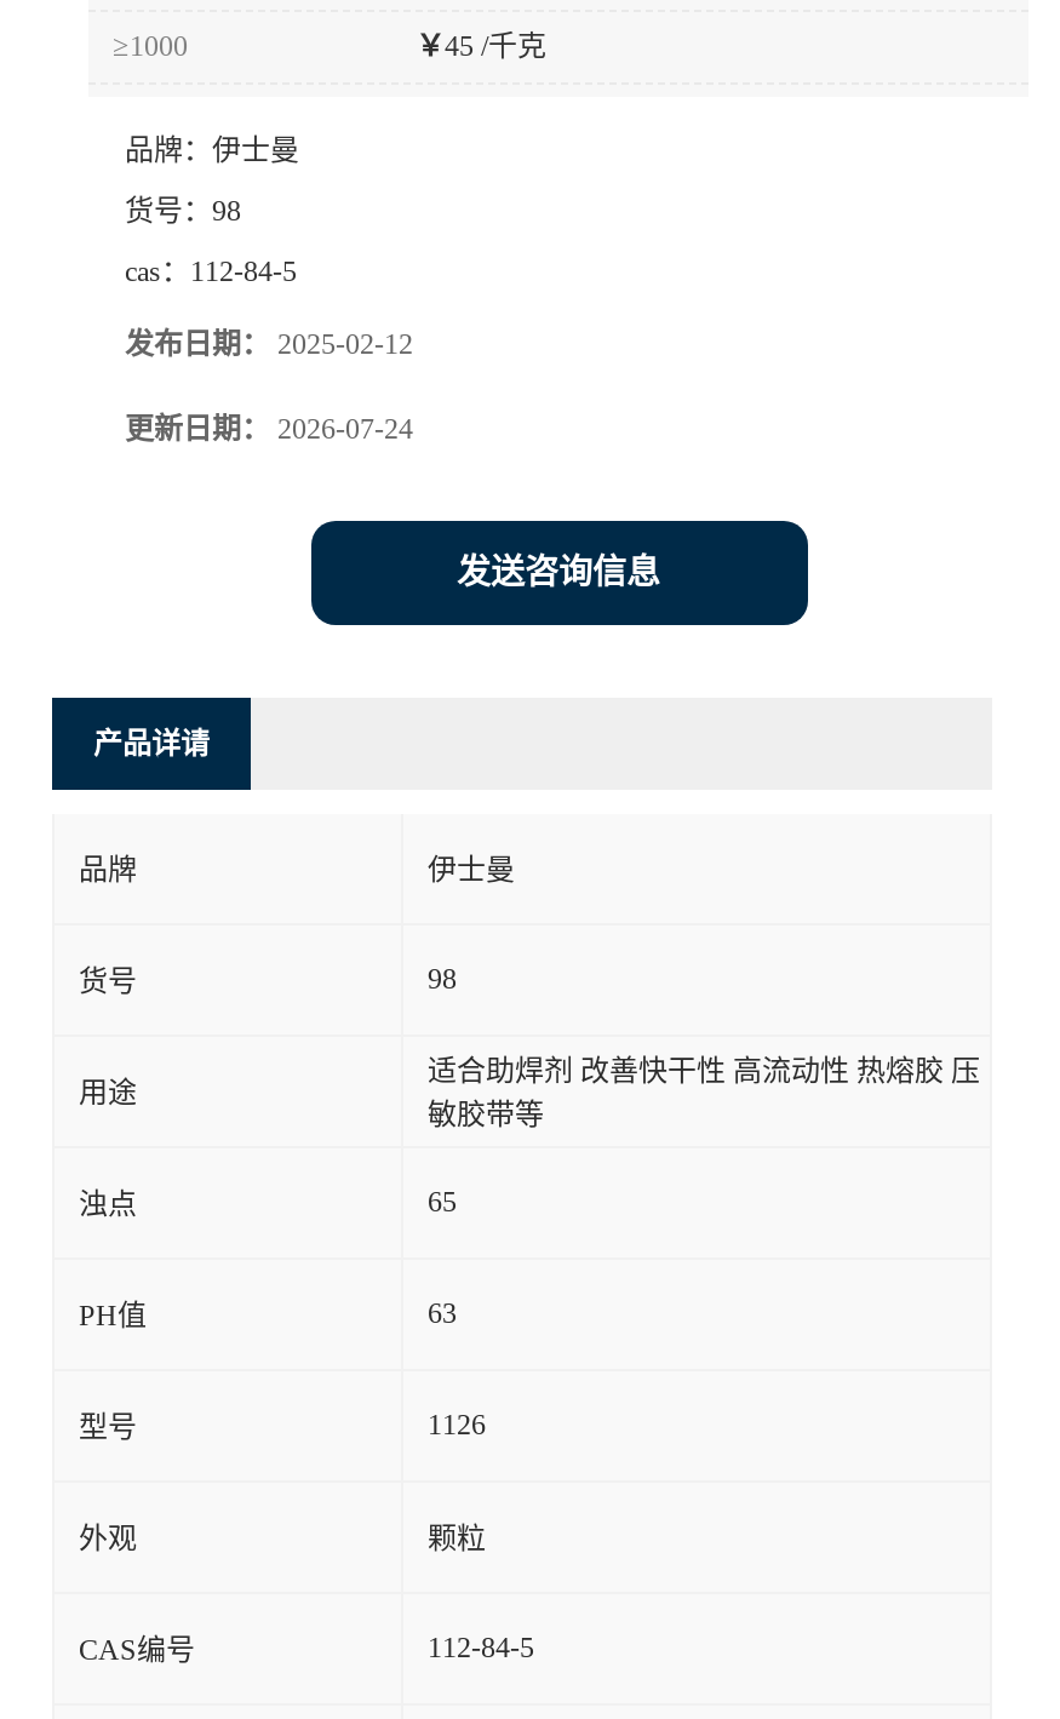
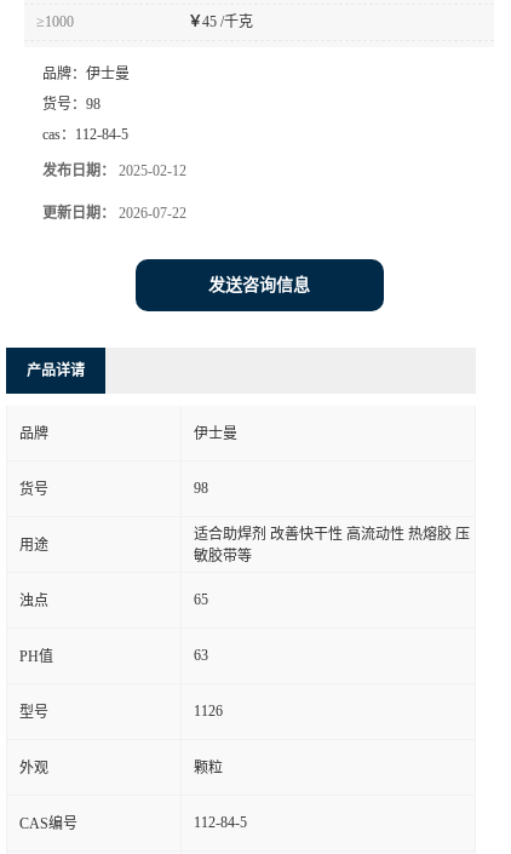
- 更新日期：2026-07-24
+ 更新日期：2026-07-22
